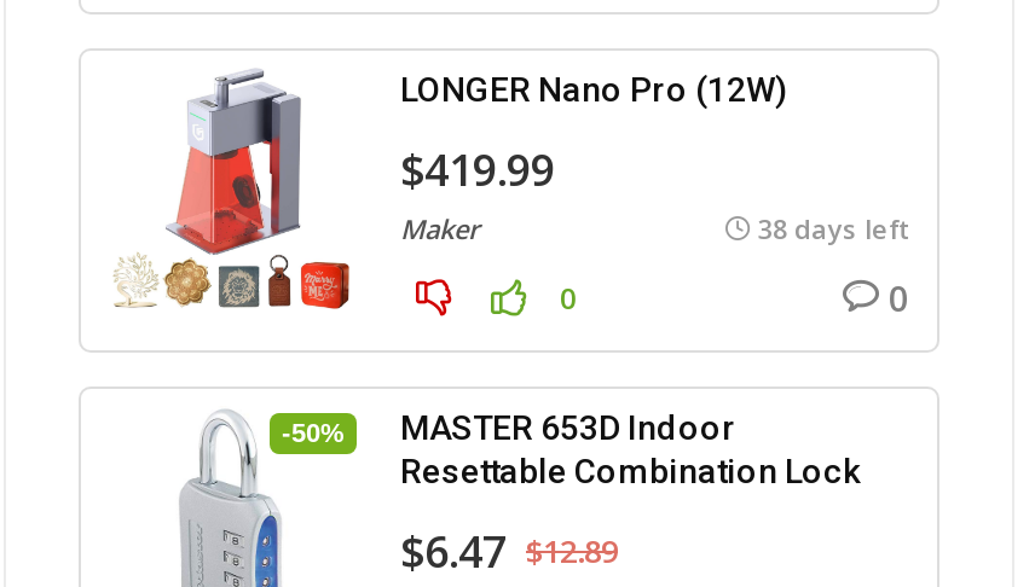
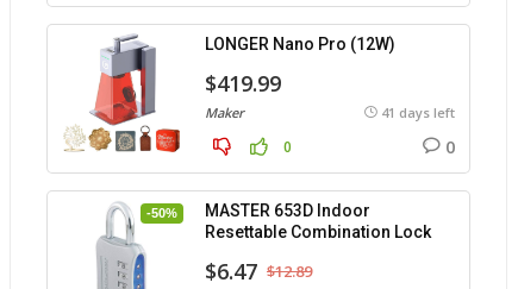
- 38 days left
+ 41 days left
